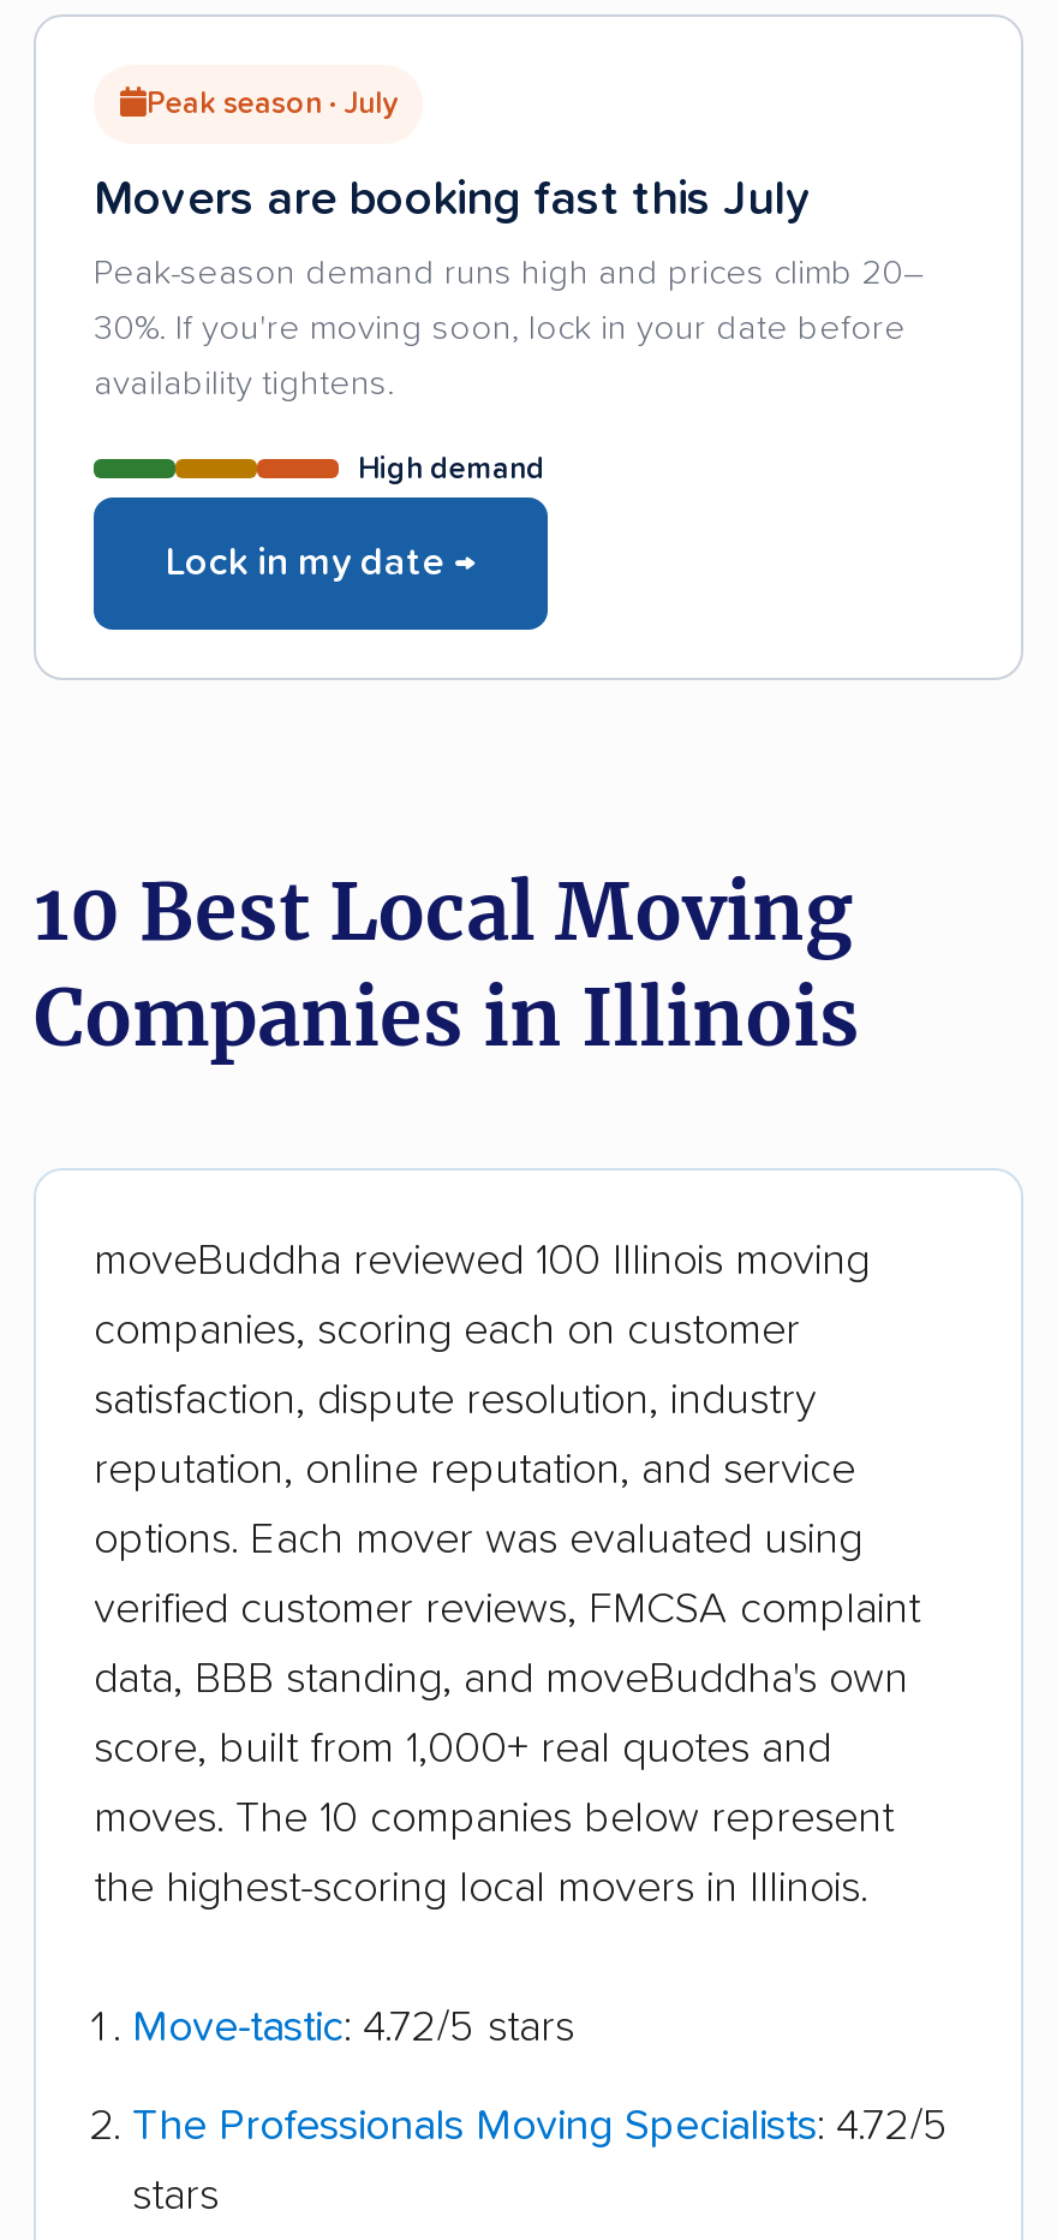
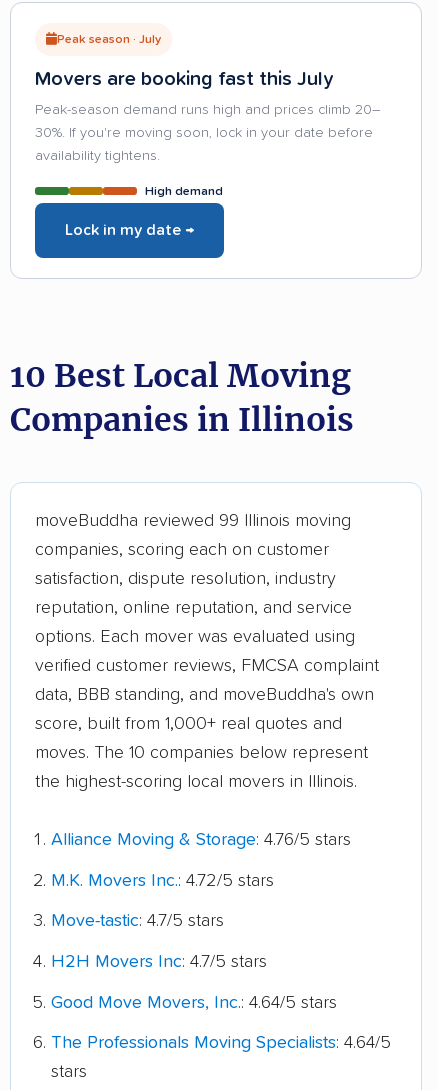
- moveBuddha reviewed 100 Illinois moving
+ moveBuddha reviewed 99 Illinois moving

- Move-tastic: 4.72/5 stars
- The Professionals Moving Specialists: 4.72/5
+ Alliance Moving & Storage: 4.76/5 stars
+ M.K. Movers Inc.: 4.72/5 stars
+ Move-tastic: 4.7/5 stars
+ H2H Movers Inc: 4.7/5 stars
+ Good Move Movers, Inc.: 4.64/5 stars
+ The Professionals Moving Specialists: 4.64/5
